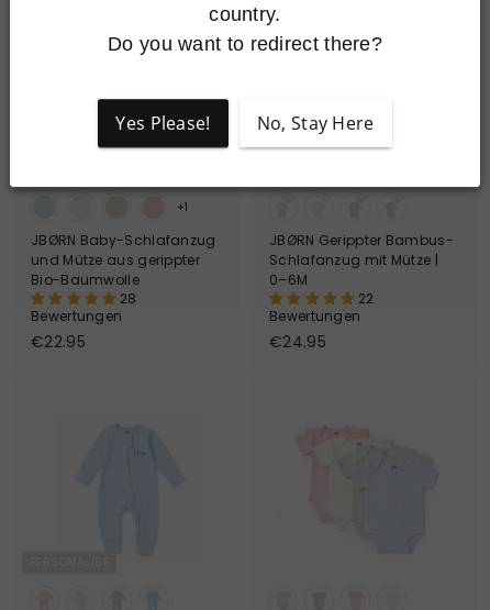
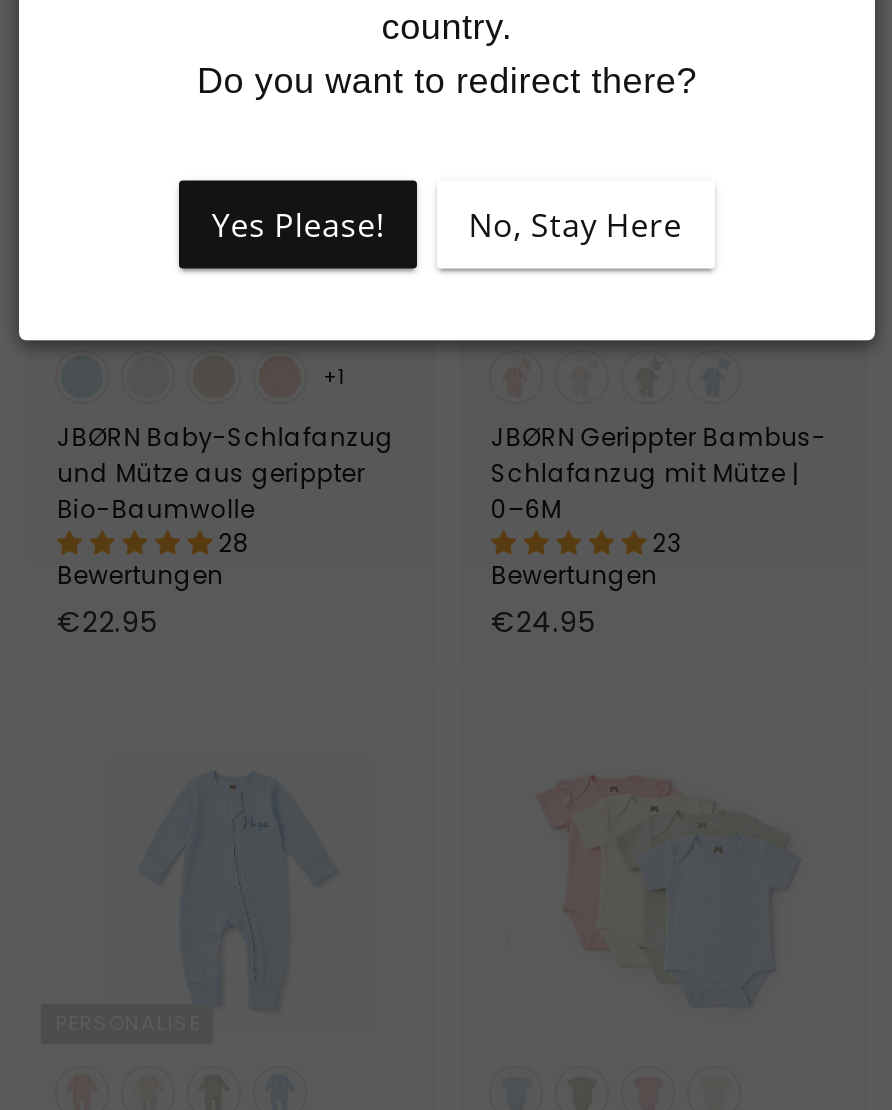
- 22
+ 23
